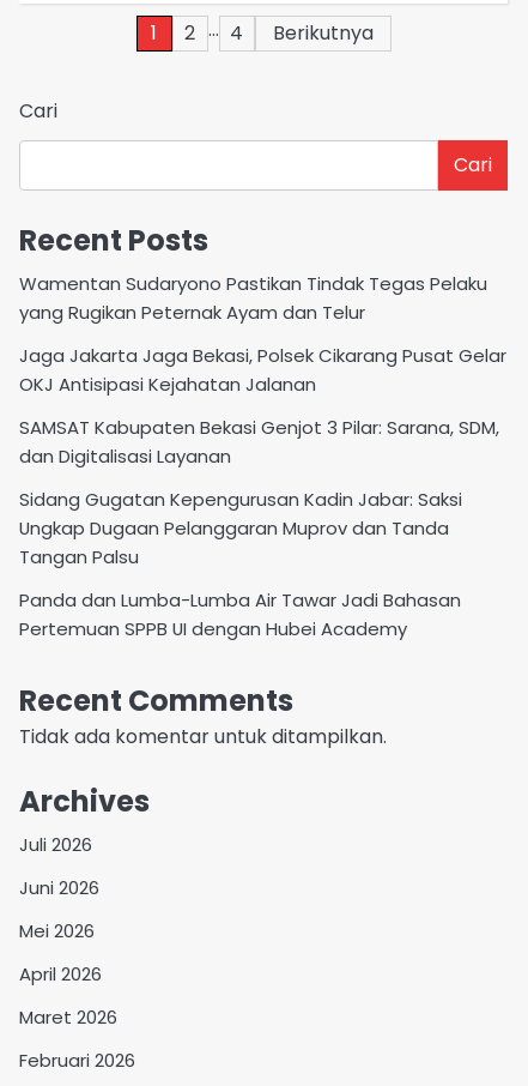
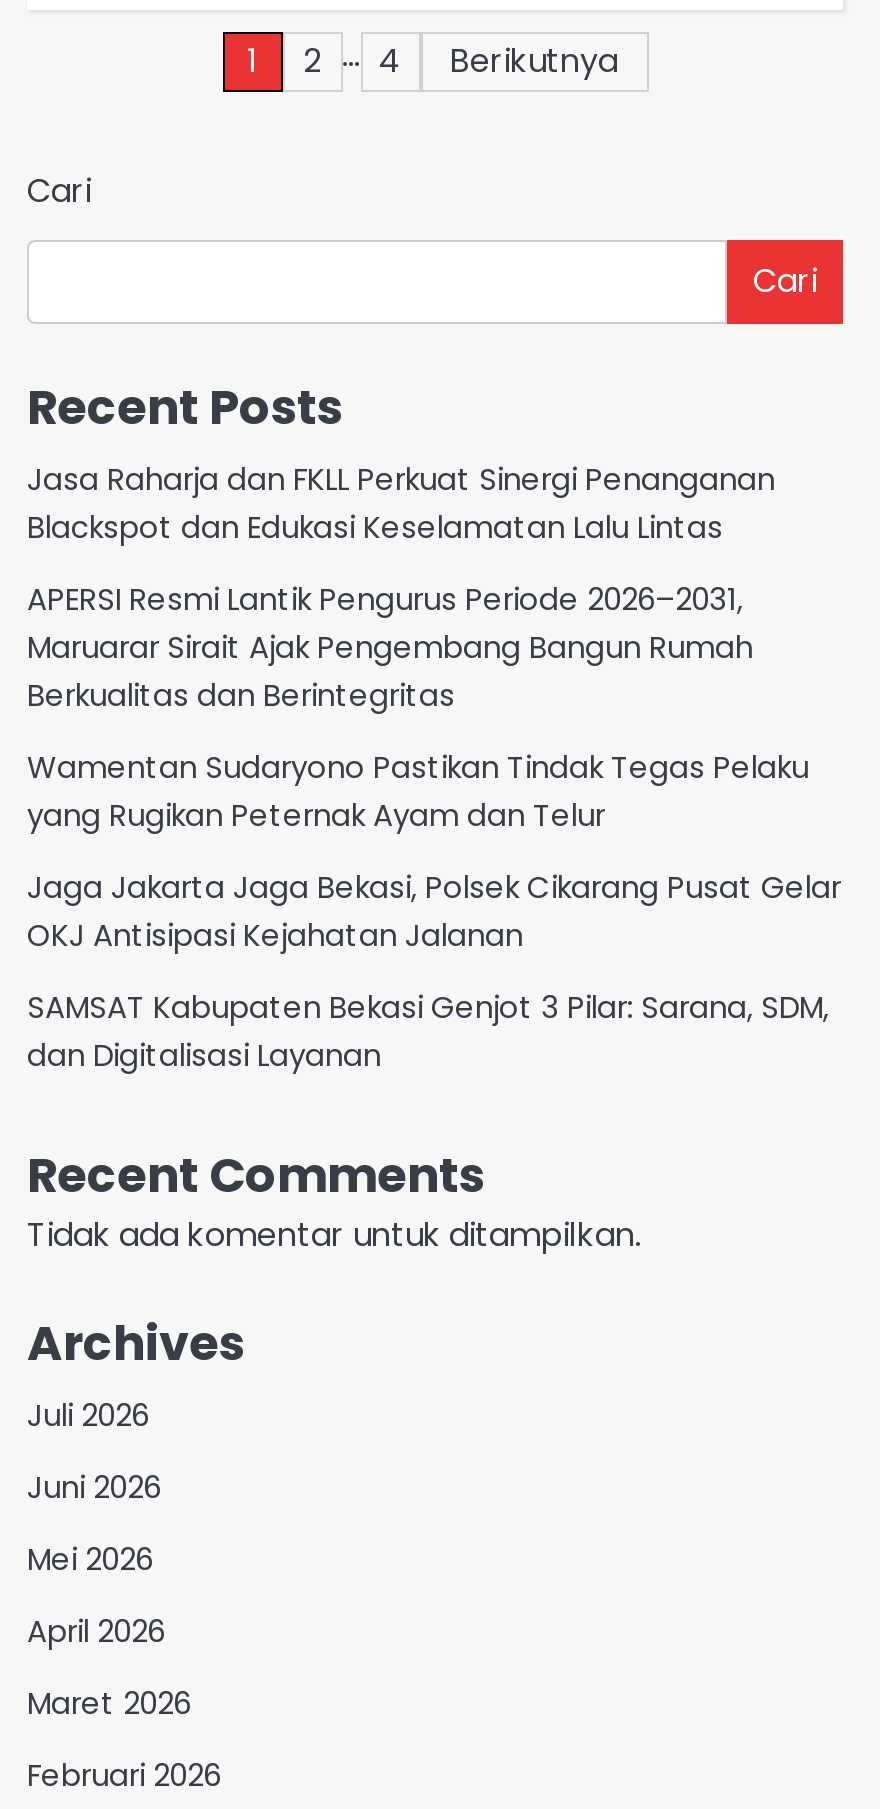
+ Jasa Raharja dan FKLL Perkuat Sinergi Penanganan
+ Blackspot dan Edukasi Keselamatan Lalu Lintas
+ APERSI Resmi Lantik Pengurus Periode 2026–2031,
+ Maruarar Sirait Ajak Pengembang Bangun Rumah
+ Berkualitas dan Berintegritas

moved down: Wamentan Sudaryono Pastikan Tindak Tegas Pelaku | yang Rugikan Peternak Ayam dan Telur | Jaga Jakarta Jaga Bekasi, Polsek Cikarang Pusat Gelar | OKJ Antisipasi Kejahatan Jalanan | SAMSAT Kabupaten Bekasi Genjot 3 Pilar: Sarana, SDM, | dan Digitalisasi Layanan

- Sidang Gugatan Kepengurusan Kadin Jabar: Saksi
- Ungkap Dugaan Pelanggaran Muprov dan Tanda
- Tangan Palsu
- Panda dan Lumba-Lumba Air Tawar Jadi Bahasan
- Pertemuan SPPB UI dengan Hubei Academy
